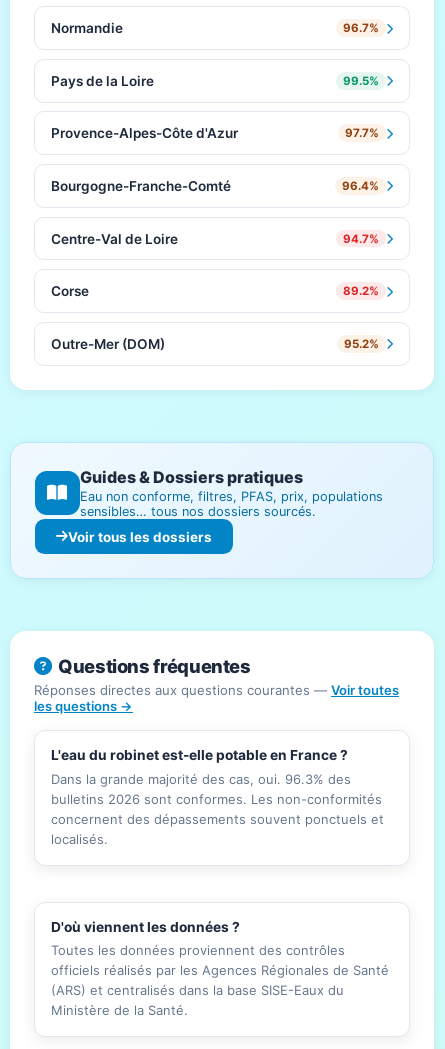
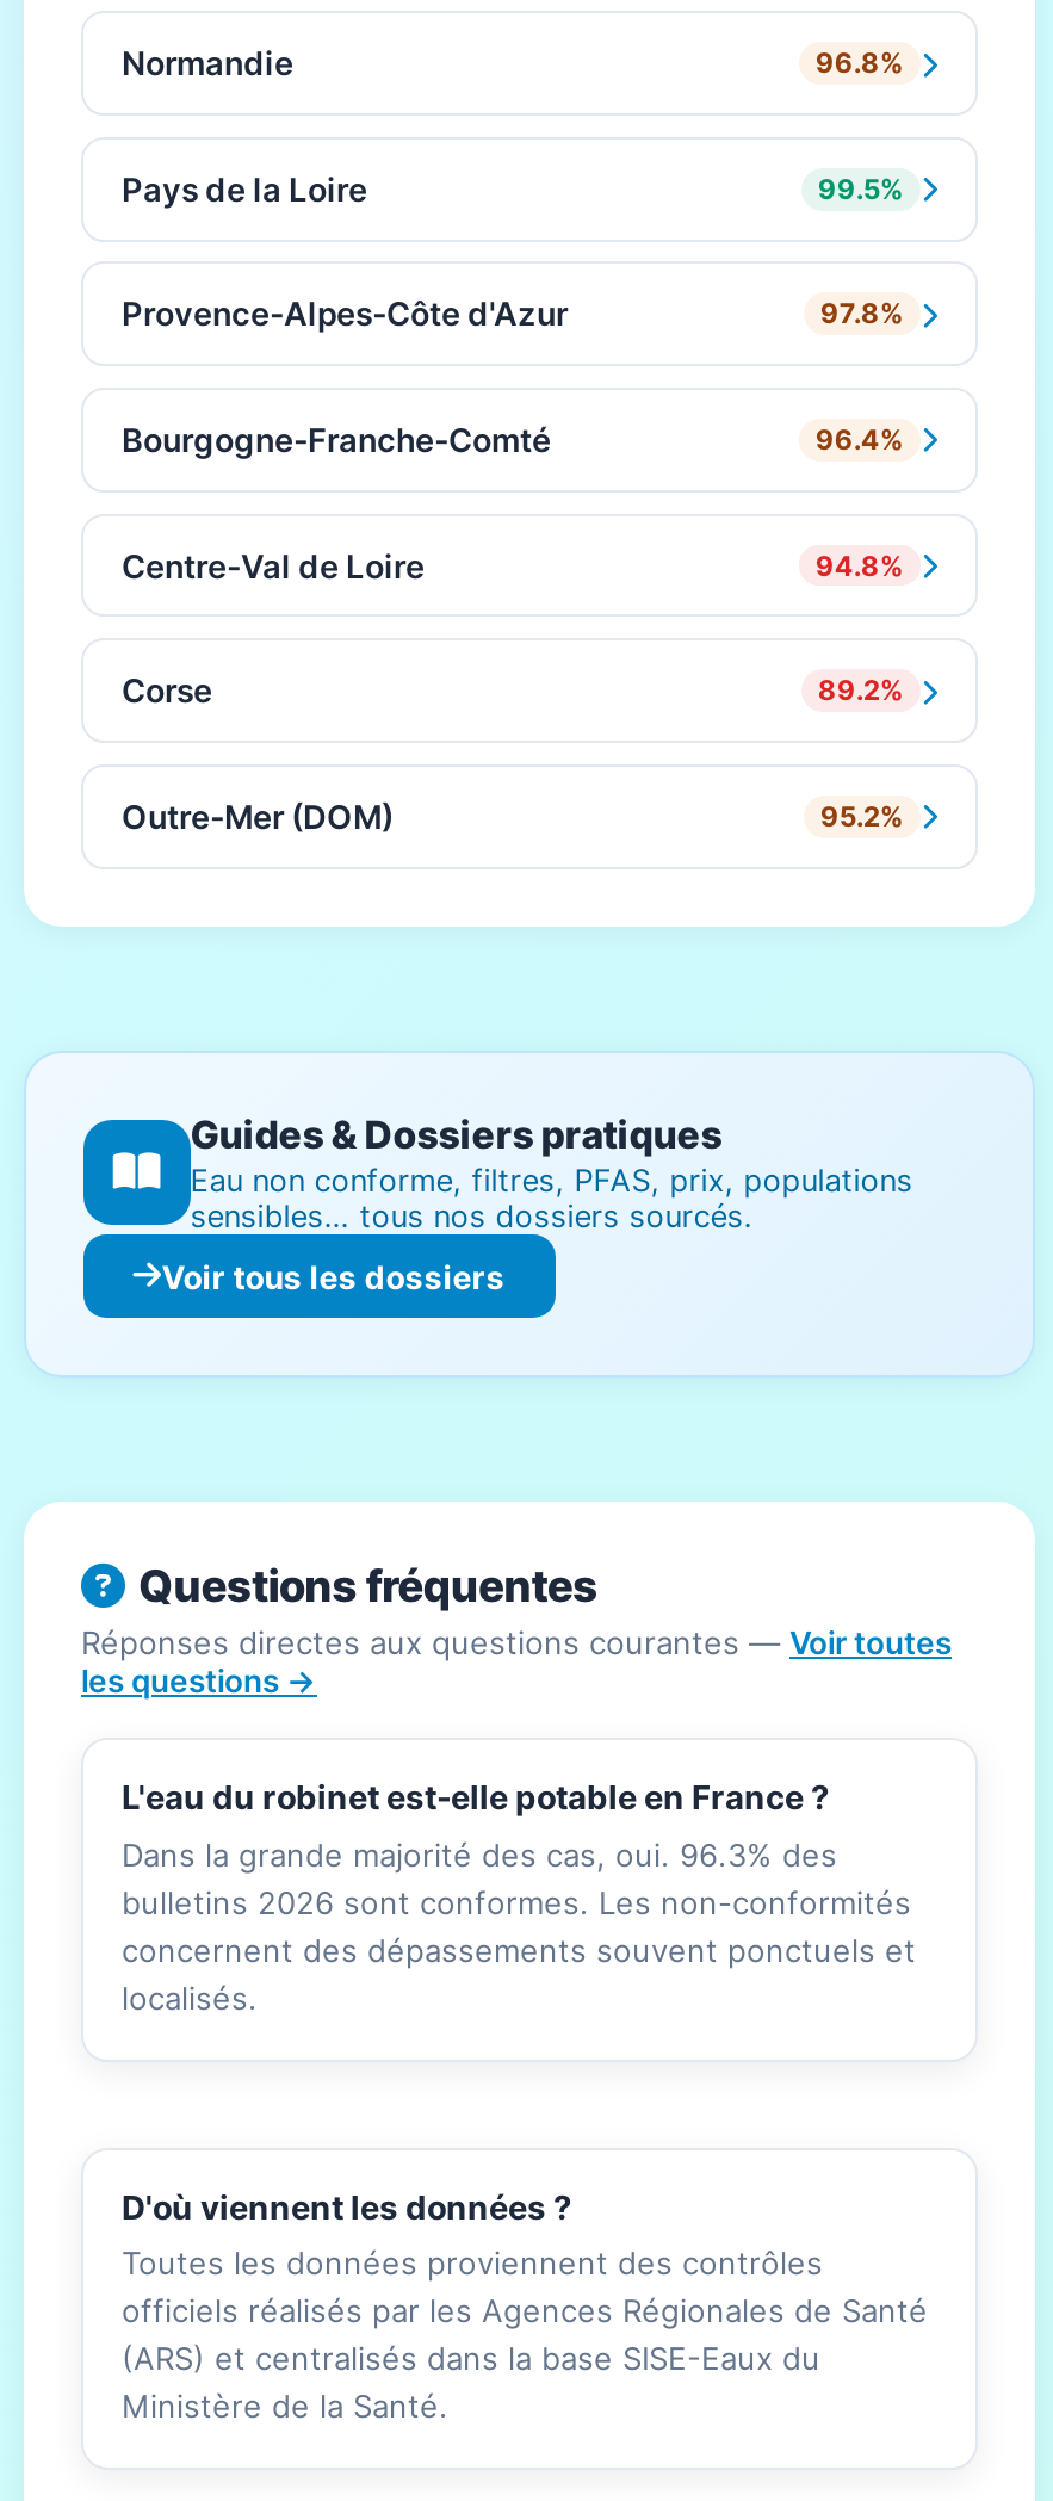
- 96.7%
+ 96.8%

- 97.7%
+ 97.8%

- 94.7%
+ 94.8%
